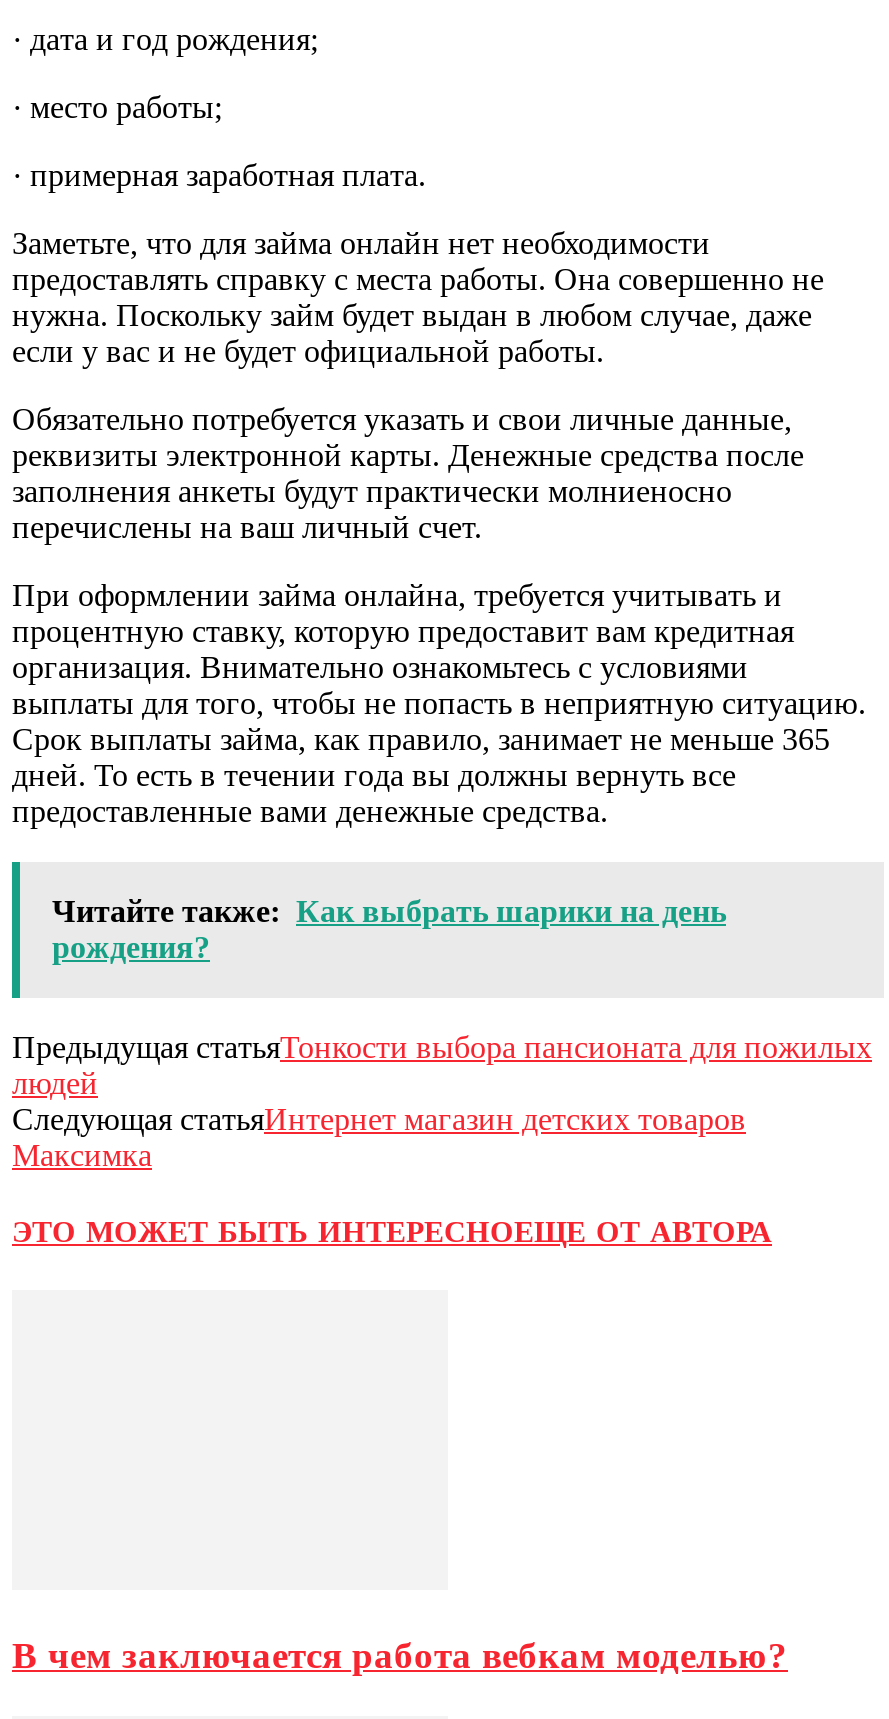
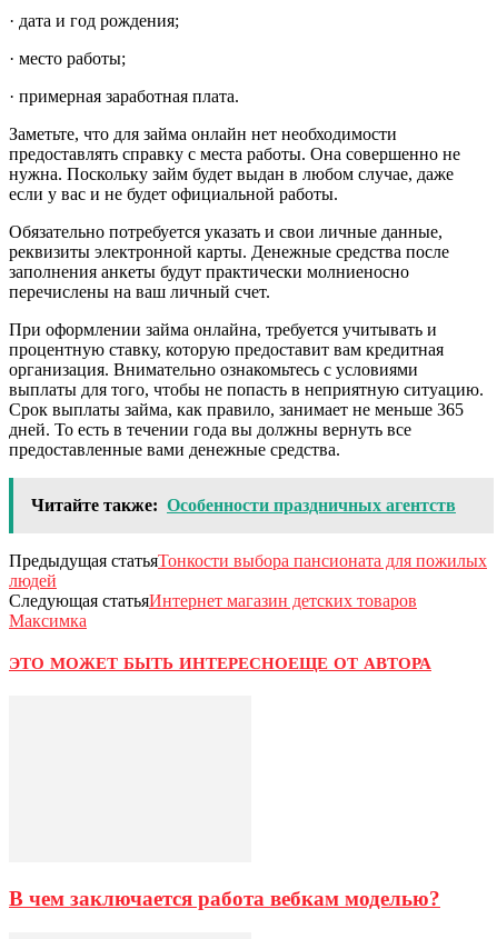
- Читайте также: Как выбрать шарики на день
- рождения?
+ Читайте также: Особенности праздничных агентств
